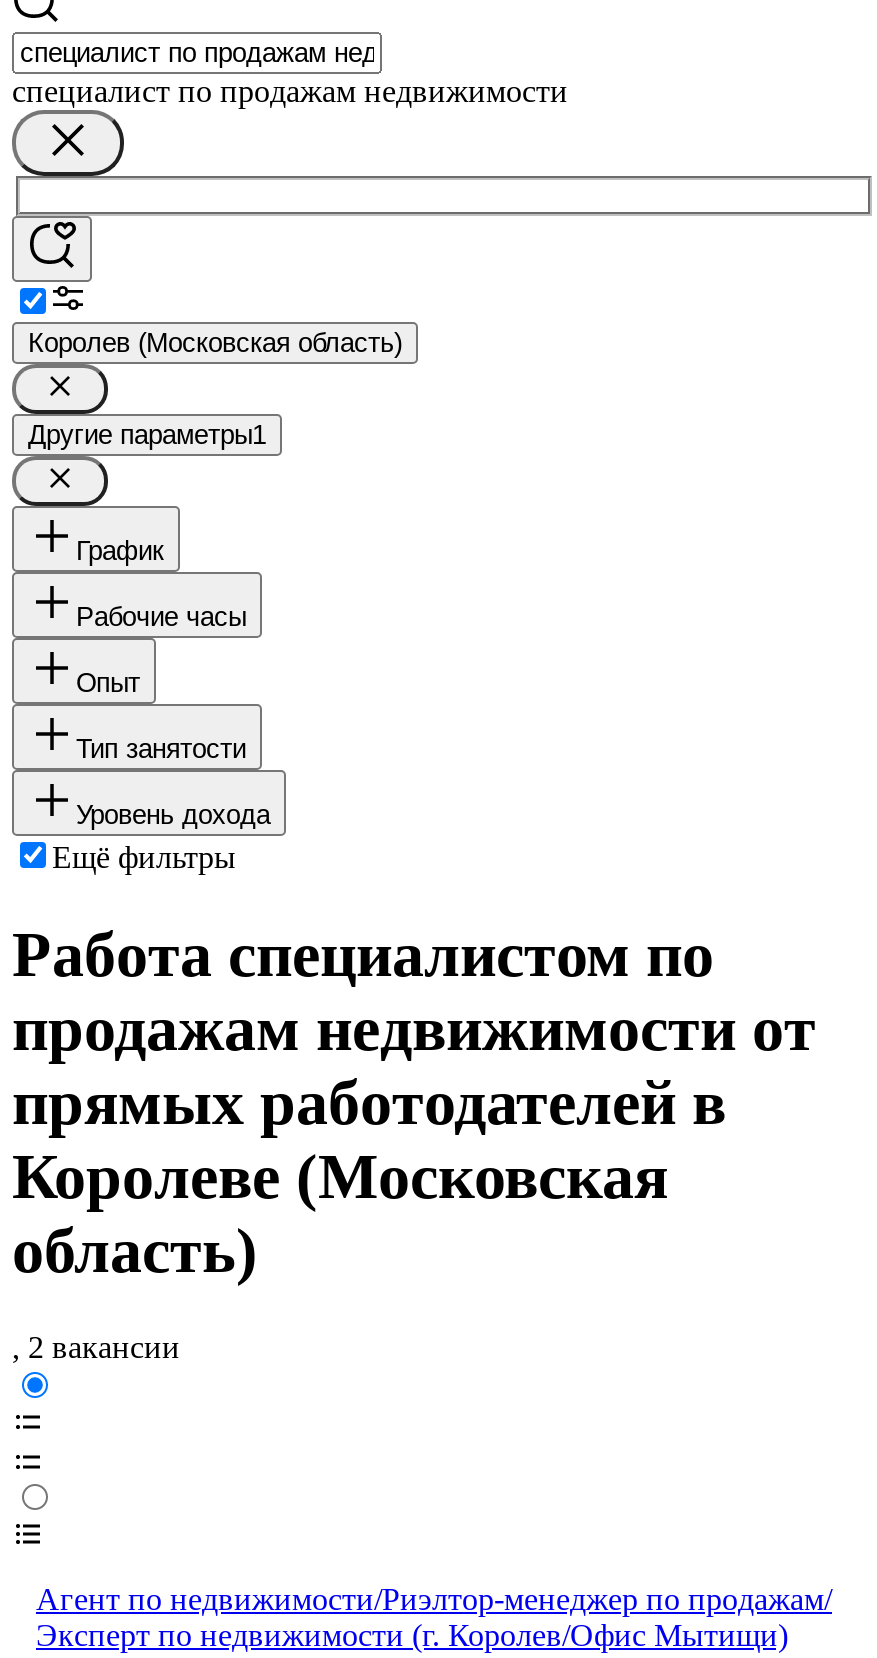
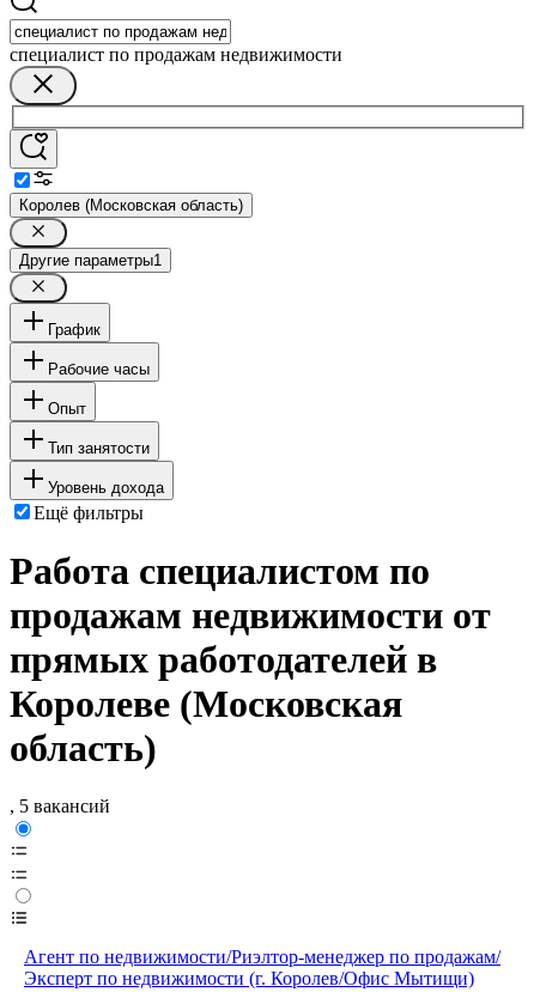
- , 2 вакансии
+ , 5 вакансий
